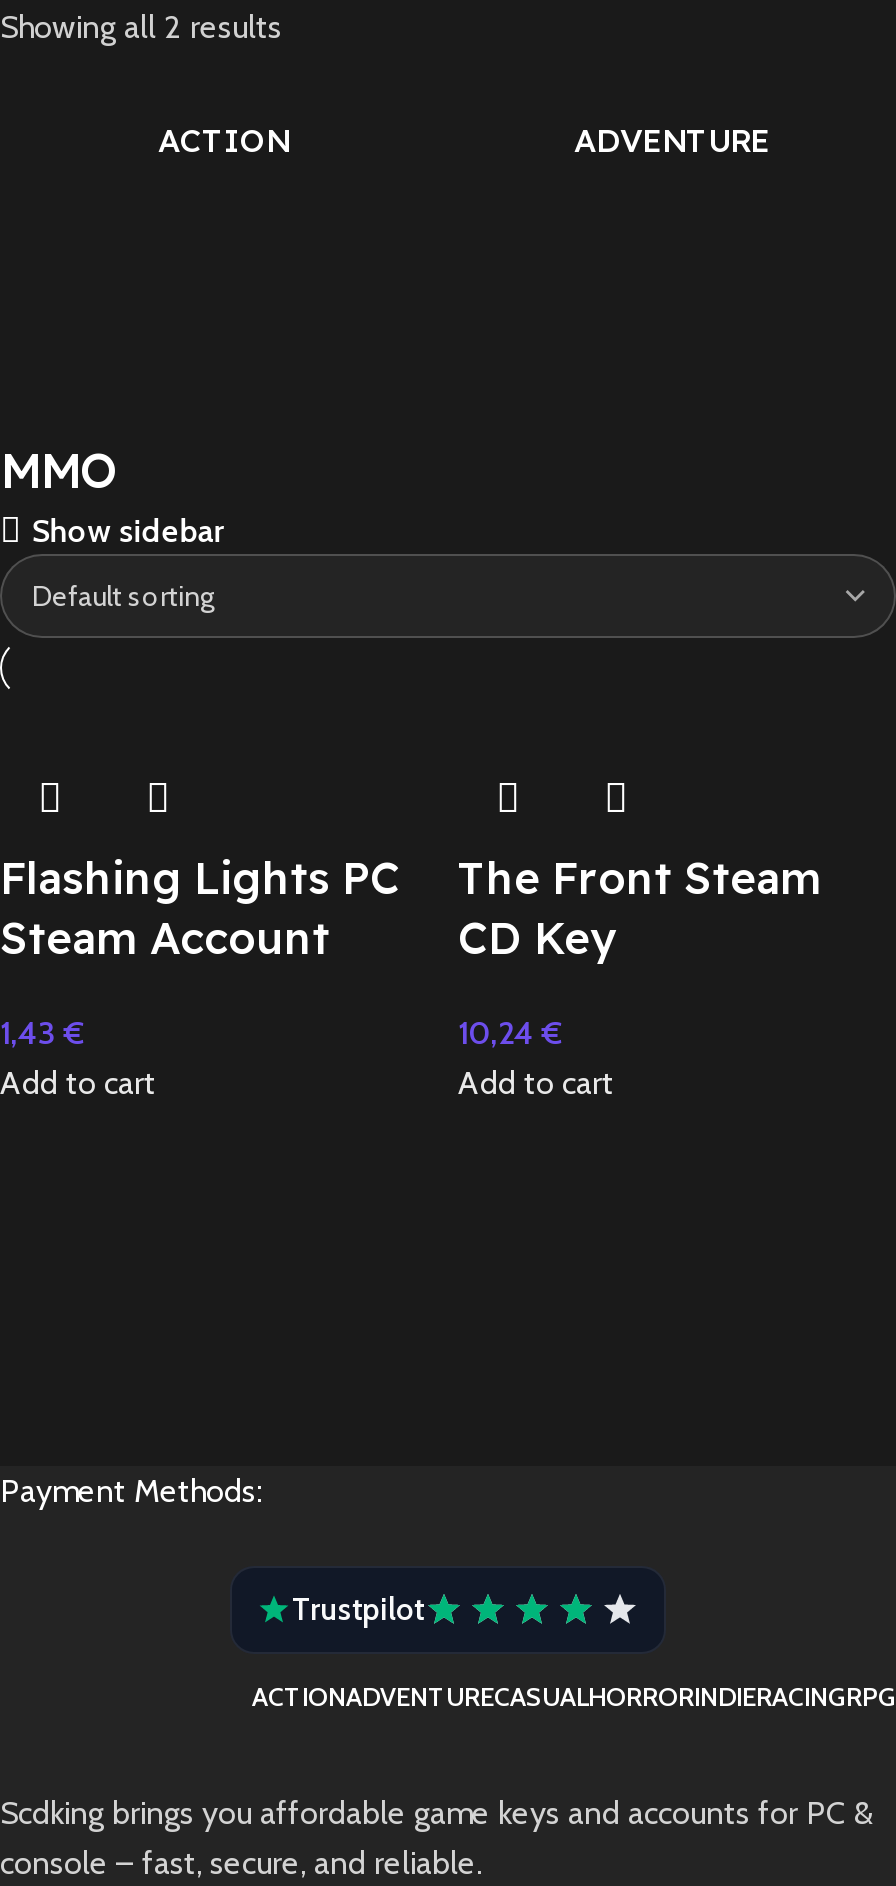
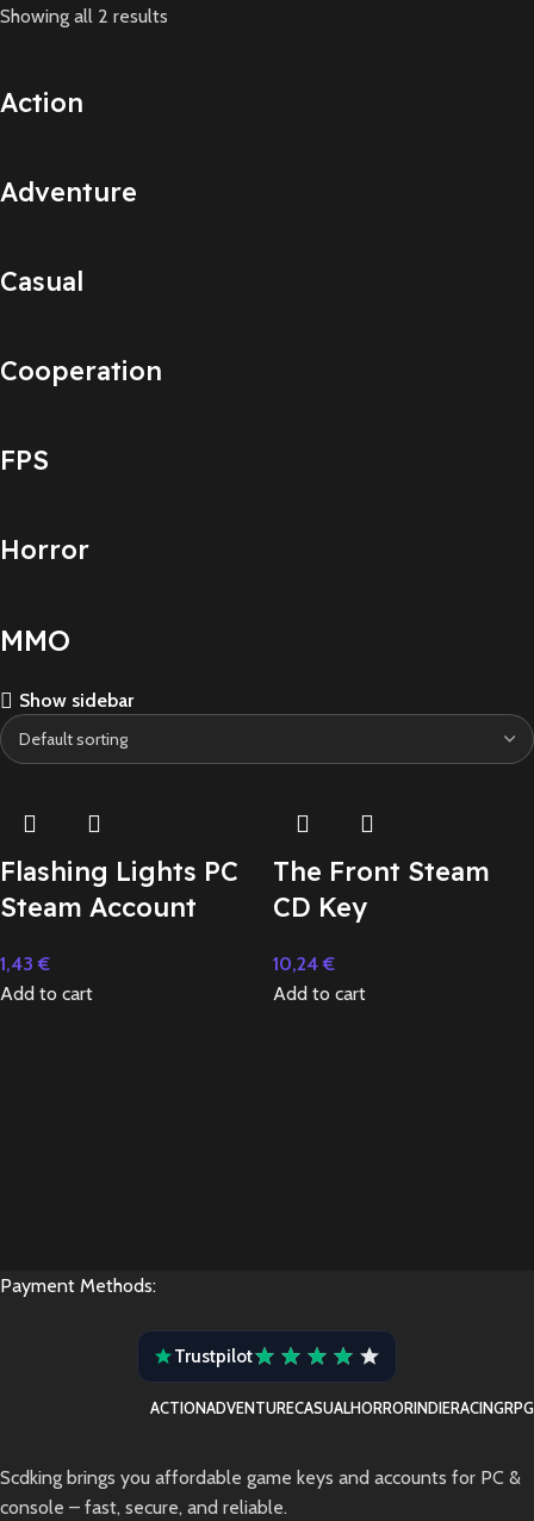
- ACTION
- ADVENTURE
+ Action
+ Adventure
+ Casual
+ Cooperation
+ FPS
+ Horror
